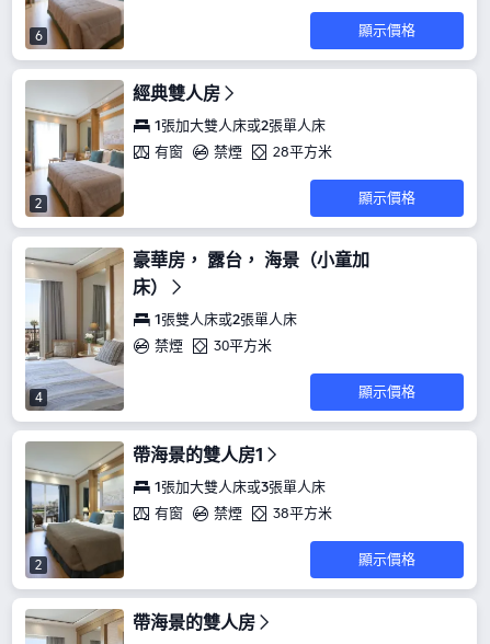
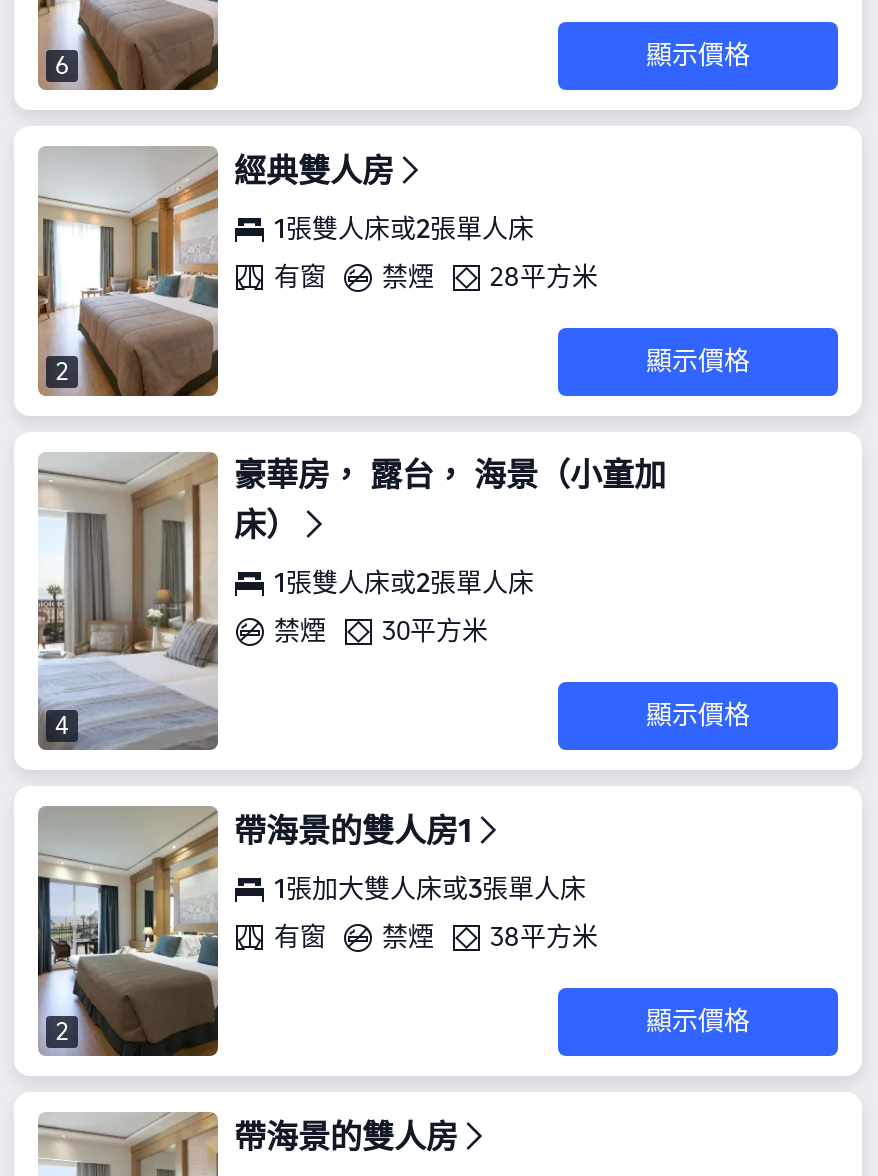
- 1張加大雙人床或2張單人床
+ 1張雙人床或2張單人床
